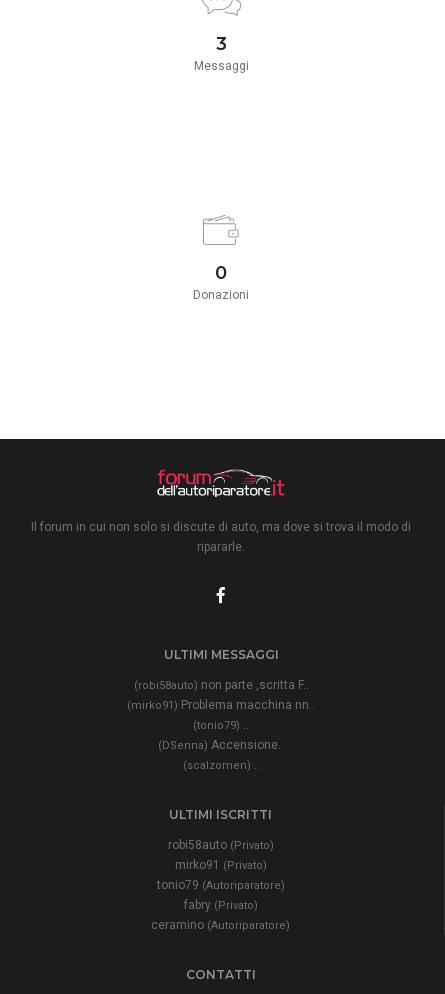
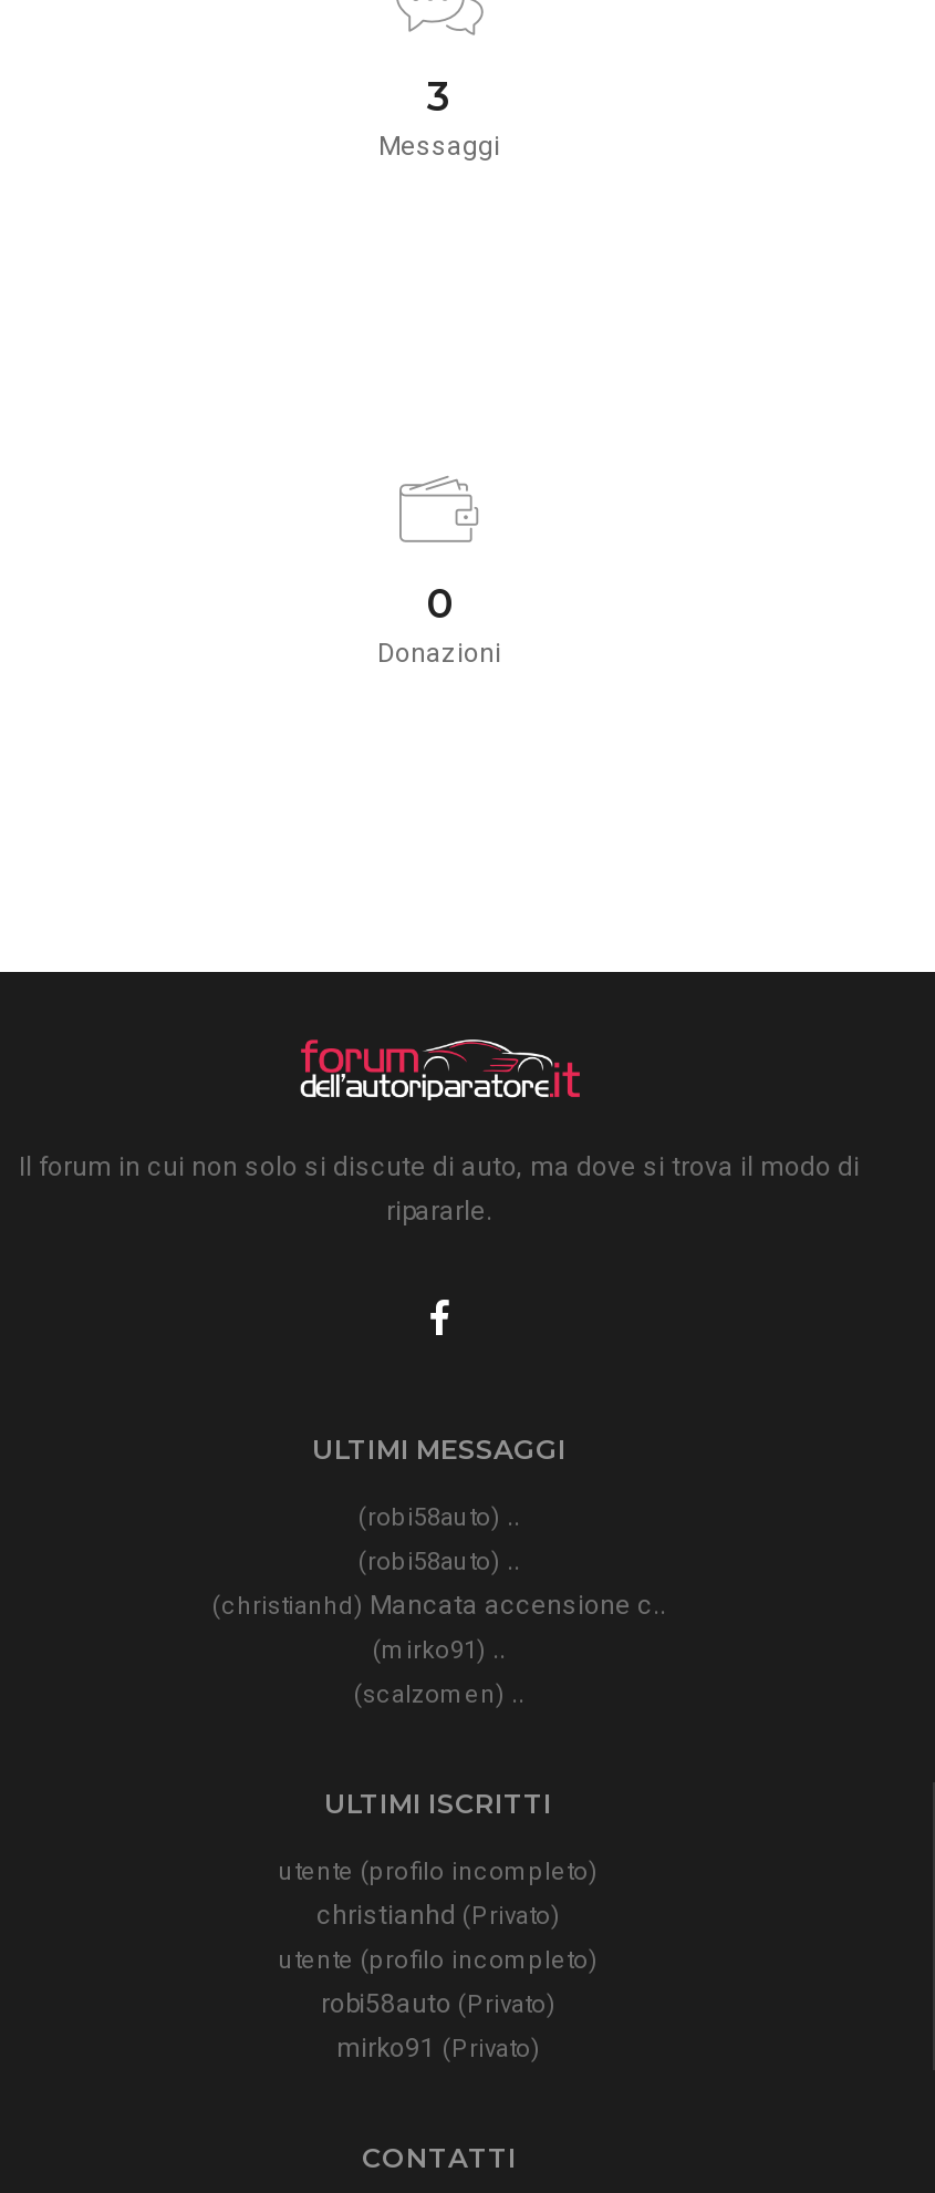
- (robi58auto) non parte ,scritta F..
- (mirko91) Problema macchina nn..
- (tonio79)..
- (DSenna) Accensione..
+ (robi58auto)..
+ (robi58auto)..
+ (christianhd) Mancata accensione c..
+ (mirko91)..

+ utente (profilo incompleto)
+ christianhd (Privato)
+ utente (profilo incompleto)

moved down: robi58auto (Privato) | mirko91 (Privato)

- tonio79 (Autoriparatore)
- fabry (Privato)
- ceramino (Autoriparatore)
